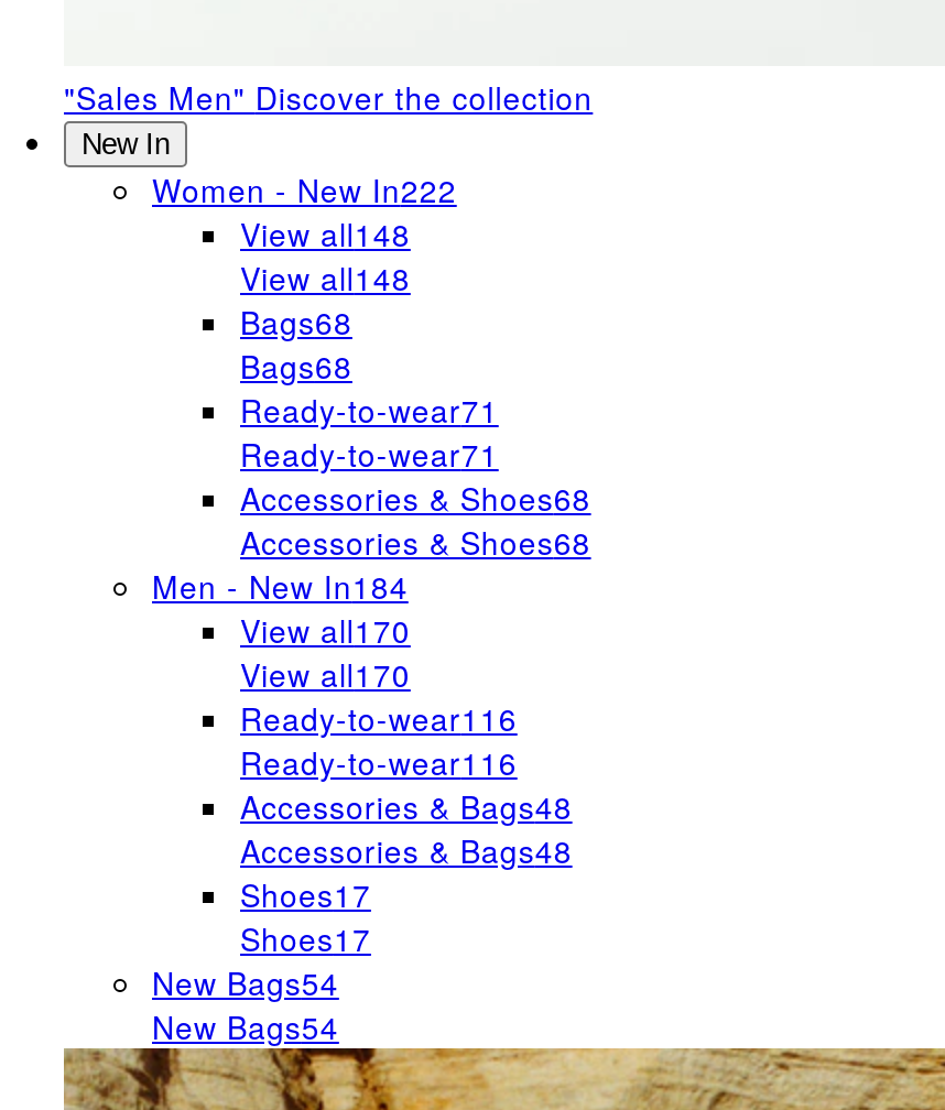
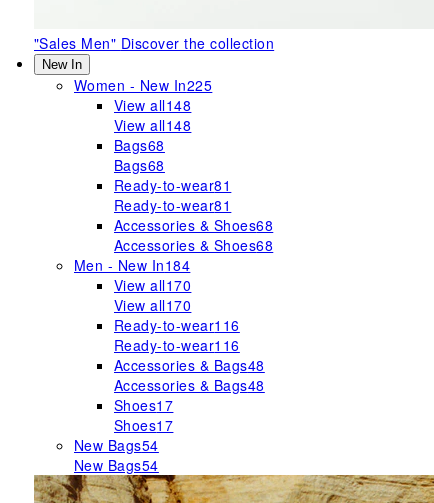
- Women - New In222
+ Women - New In225

- Ready-to-wear71
+ Ready-to-wear81

- Ready-to-wear71
+ Ready-to-wear81
